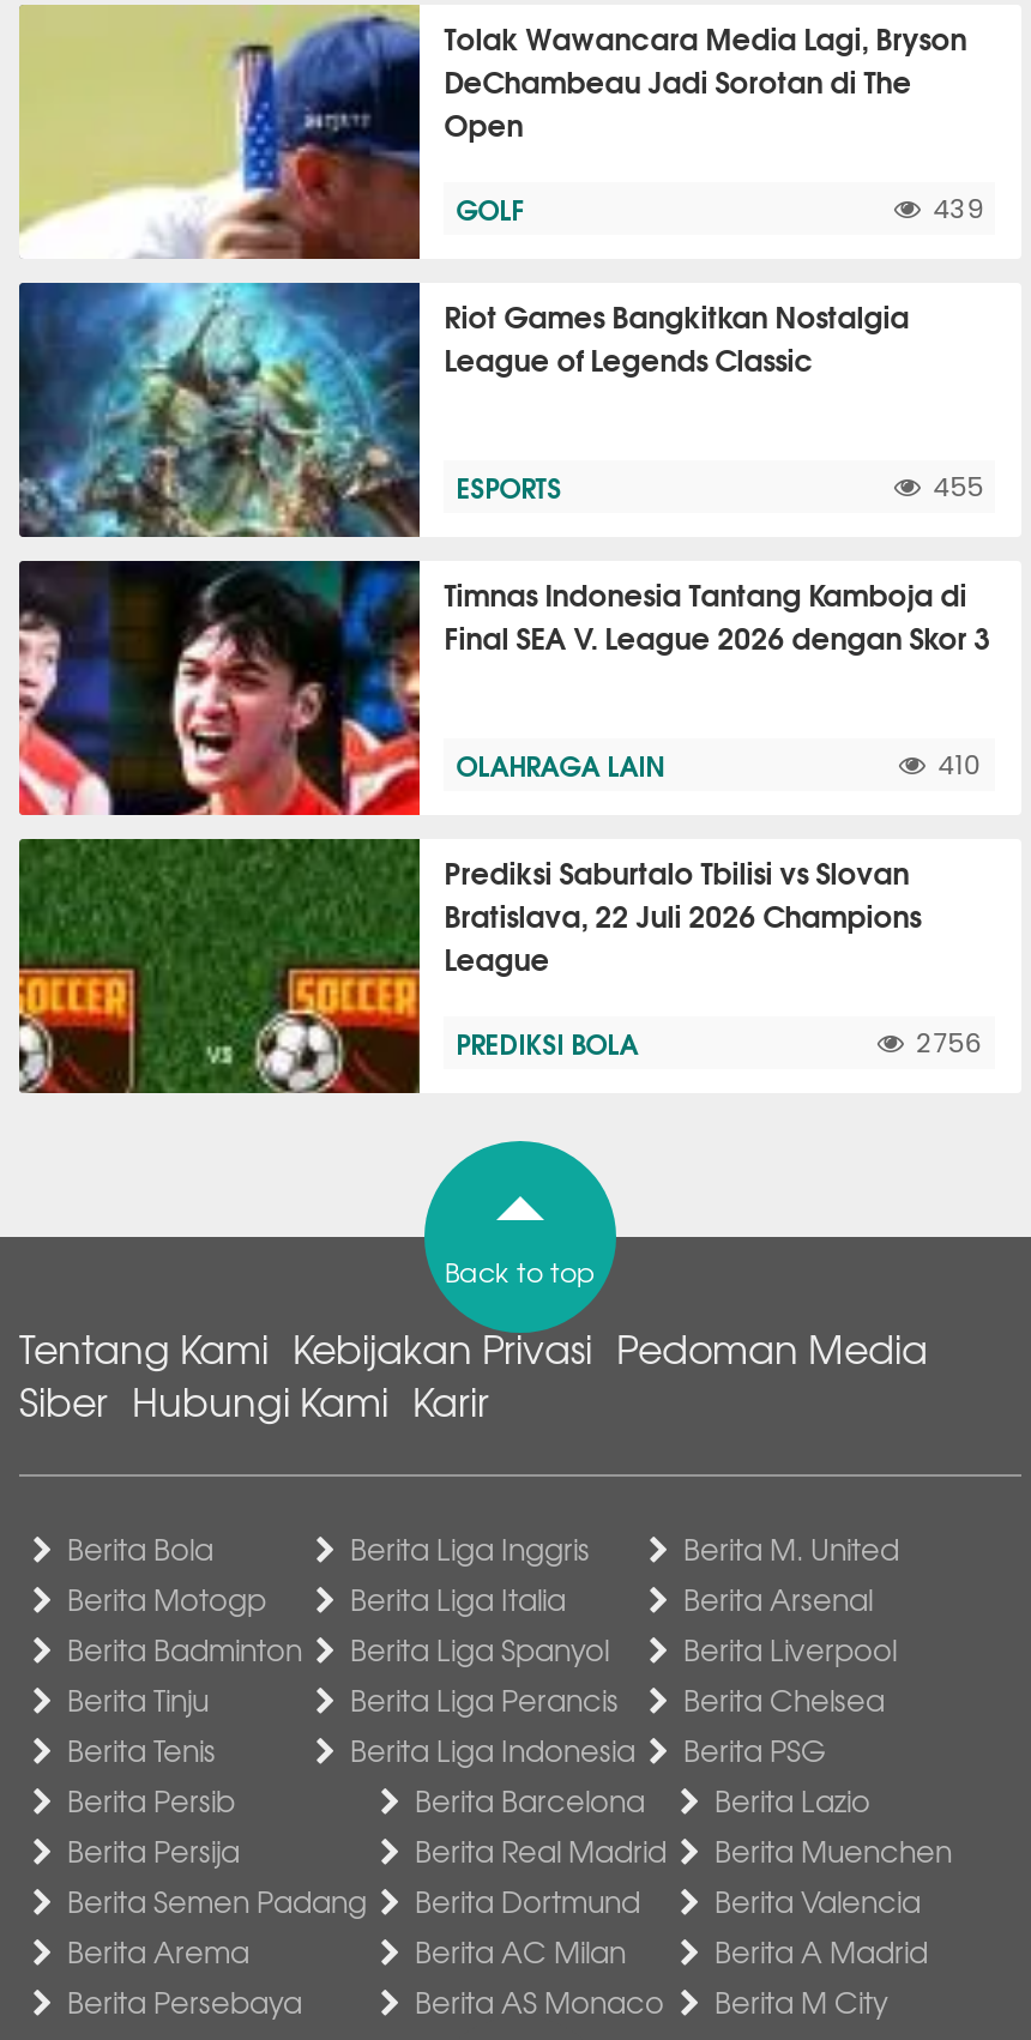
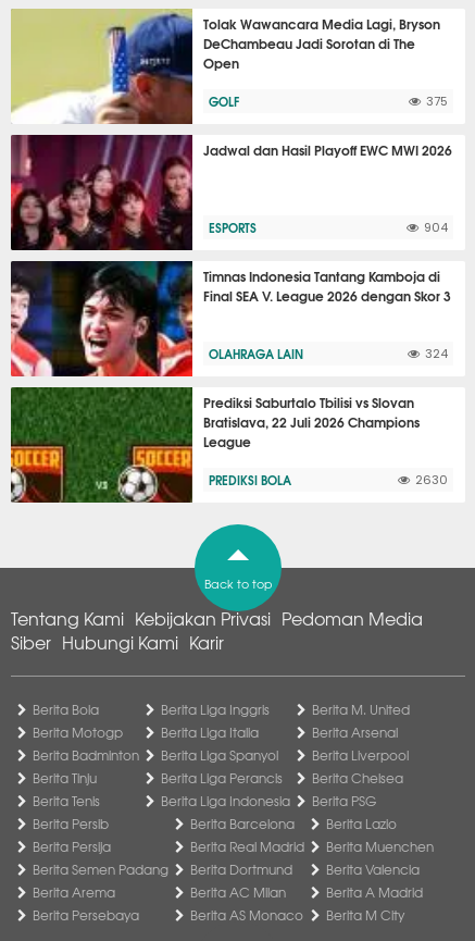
- 439
+ 375

- [image]
- Riot Games Bangkitkan Nostalgia
- League of Legends Classic
+ [image]
+ Jadwal dan Hasil Playoff EWC MWI 2026

- 455
+ 904

- 410
+ 324

- 2756
+ 2630
